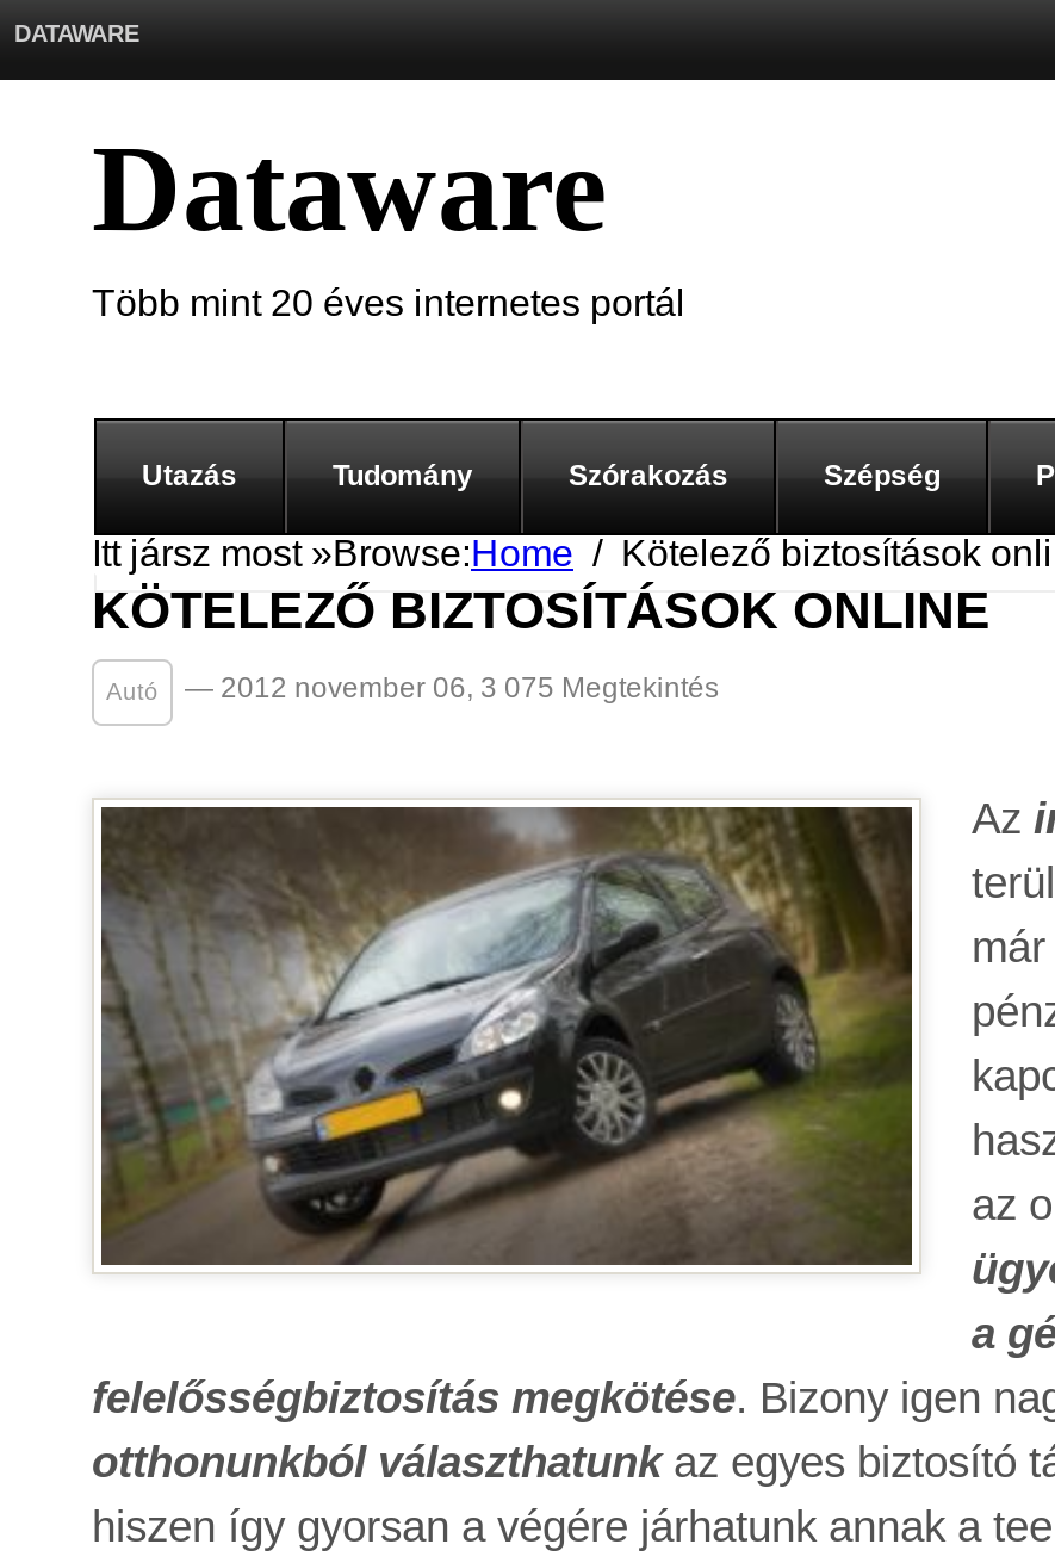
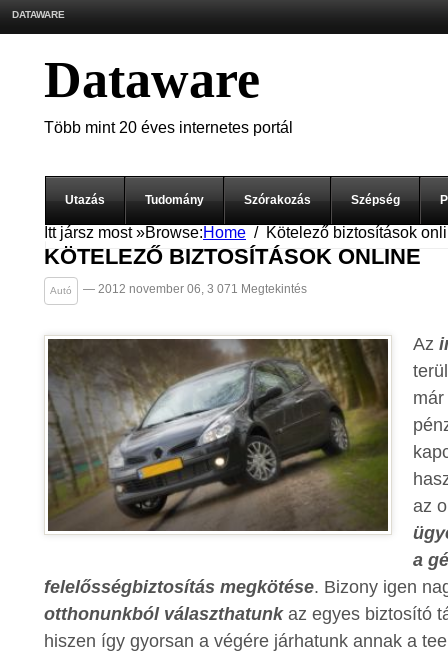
- — 2012 november 06, 3 075 Megtekintés
+ — 2012 november 06, 3 071 Megtekintés
